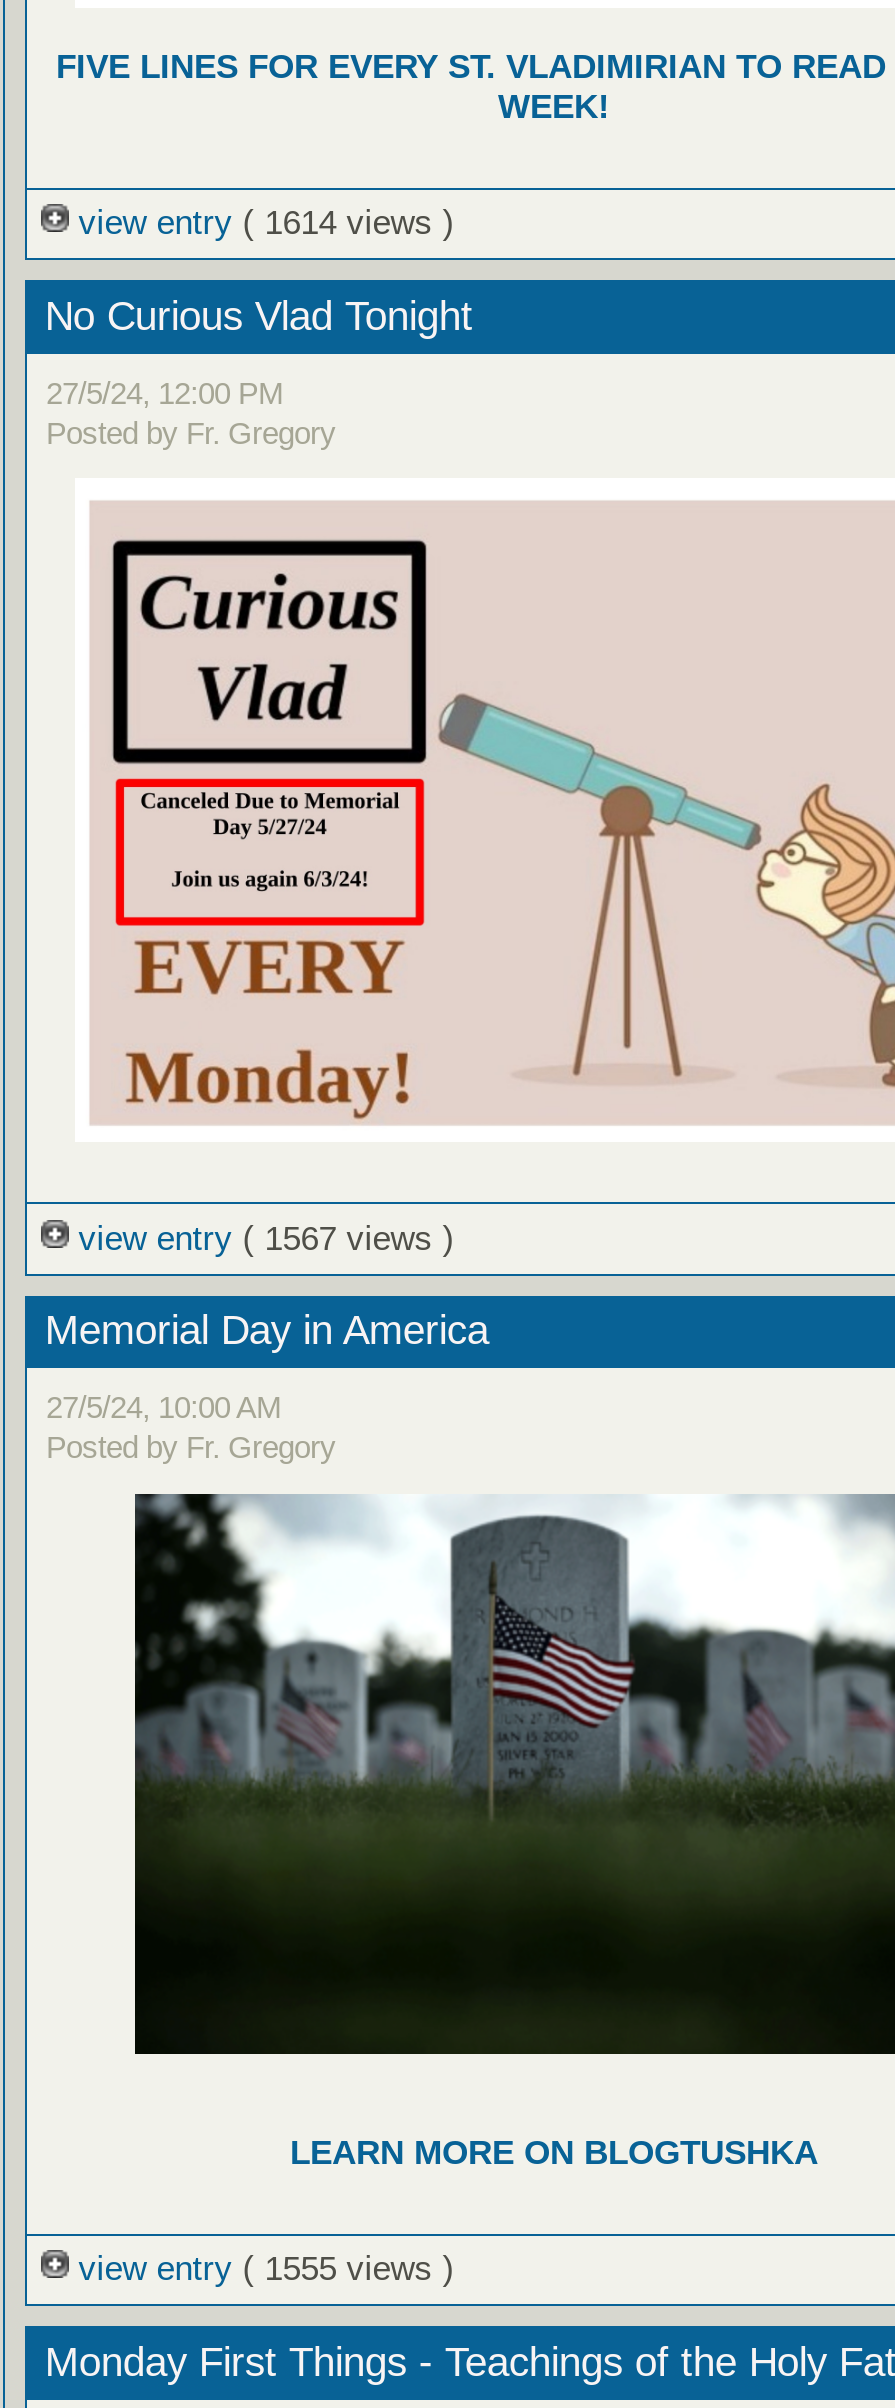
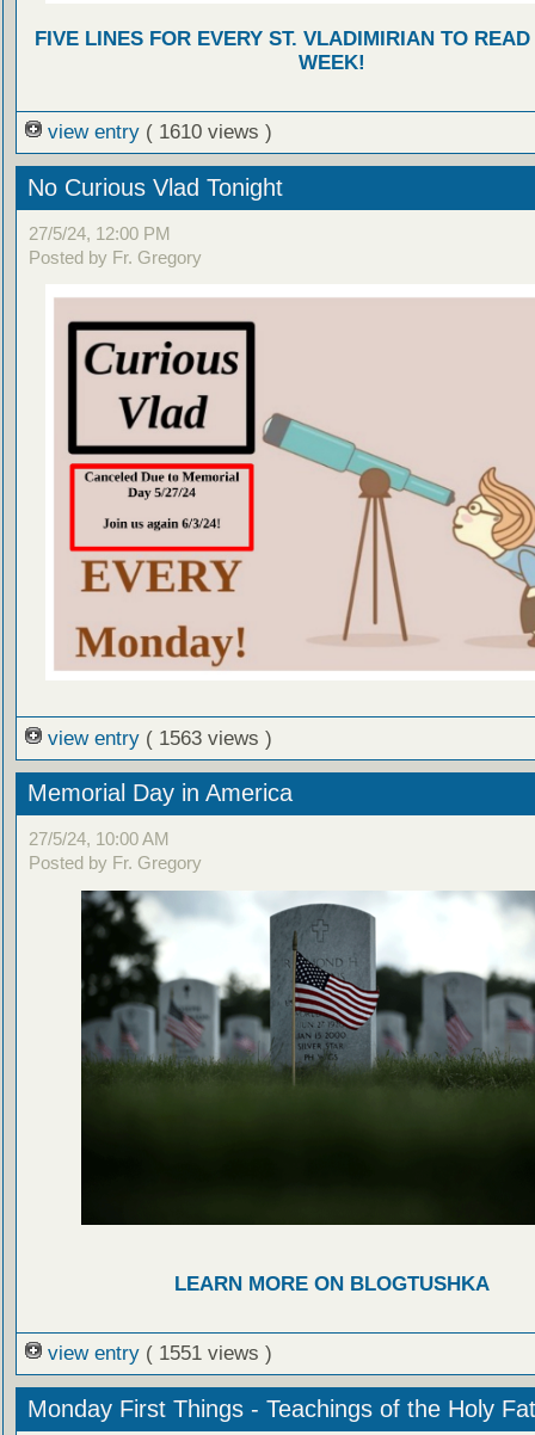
- view entry ( 1614 views )
+ view entry ( 1610 views )

- view entry ( 1567 views )
+ view entry ( 1563 views )

- view entry ( 1555 views )
+ view entry ( 1551 views )
